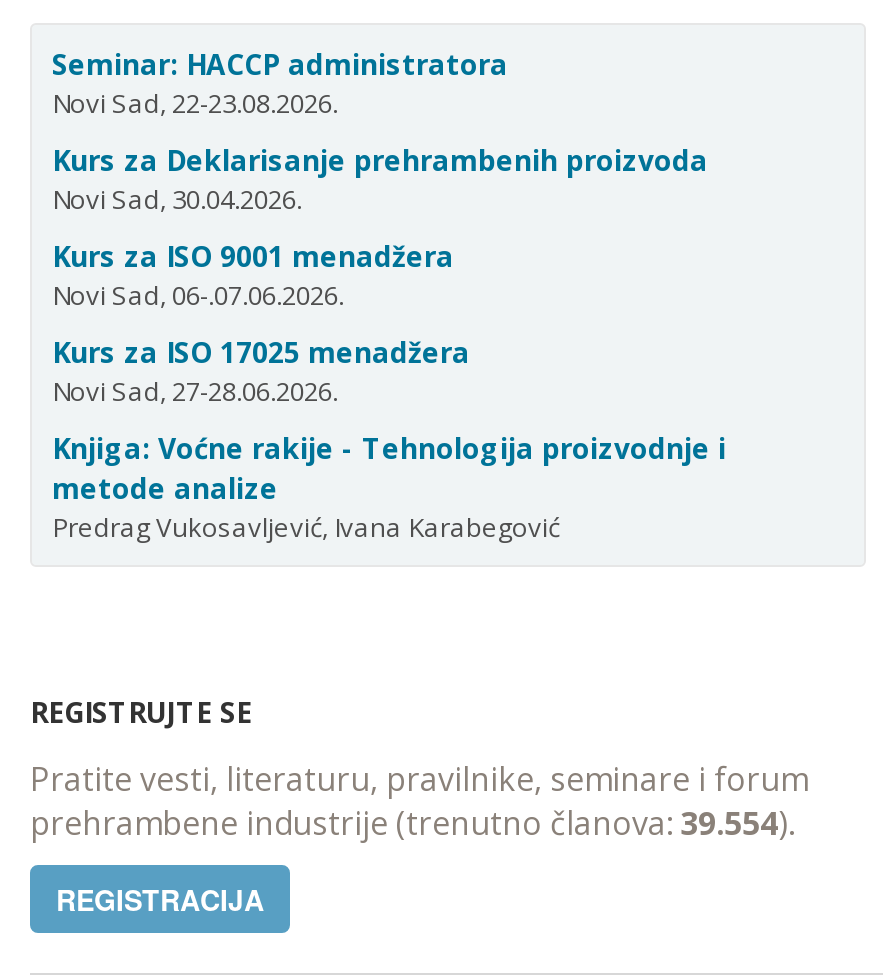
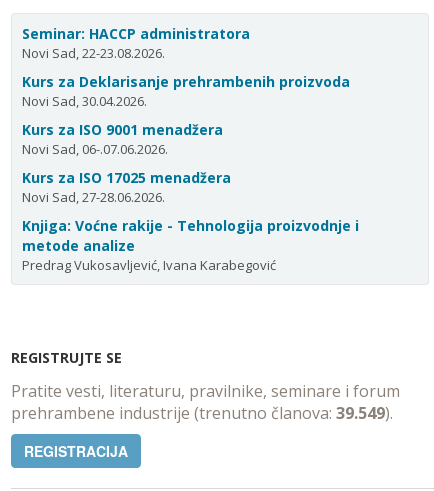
- prehrambene industrije (trenutno članova: 39.554).
+ prehrambene industrije (trenutno članova: 39.549).
